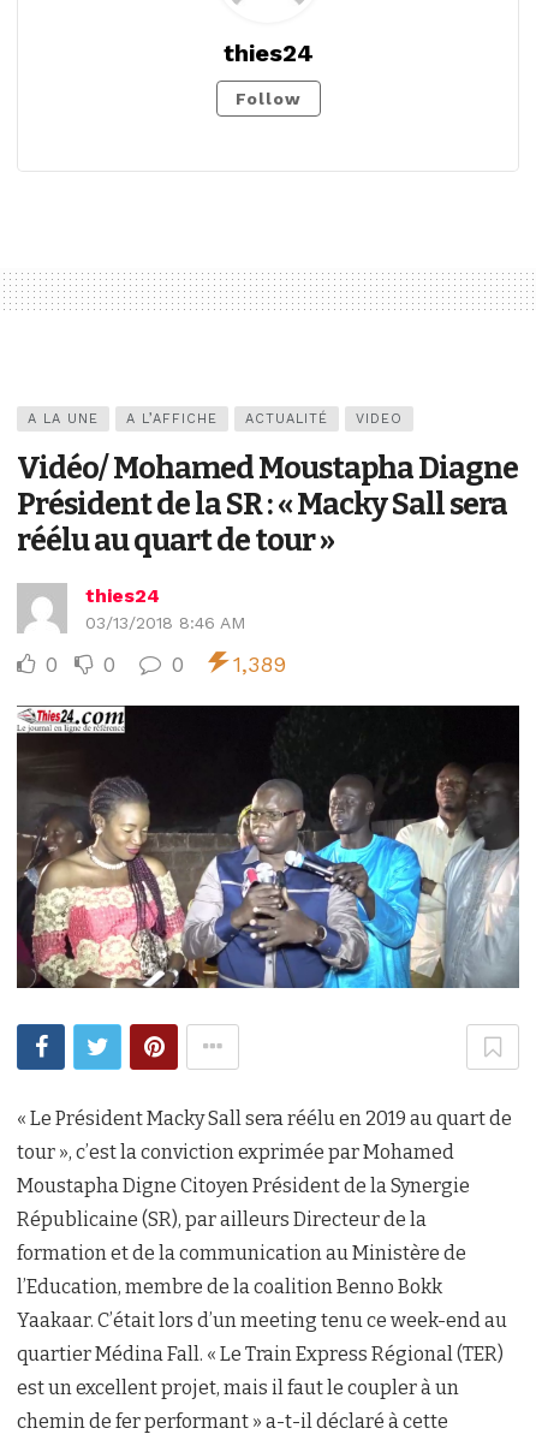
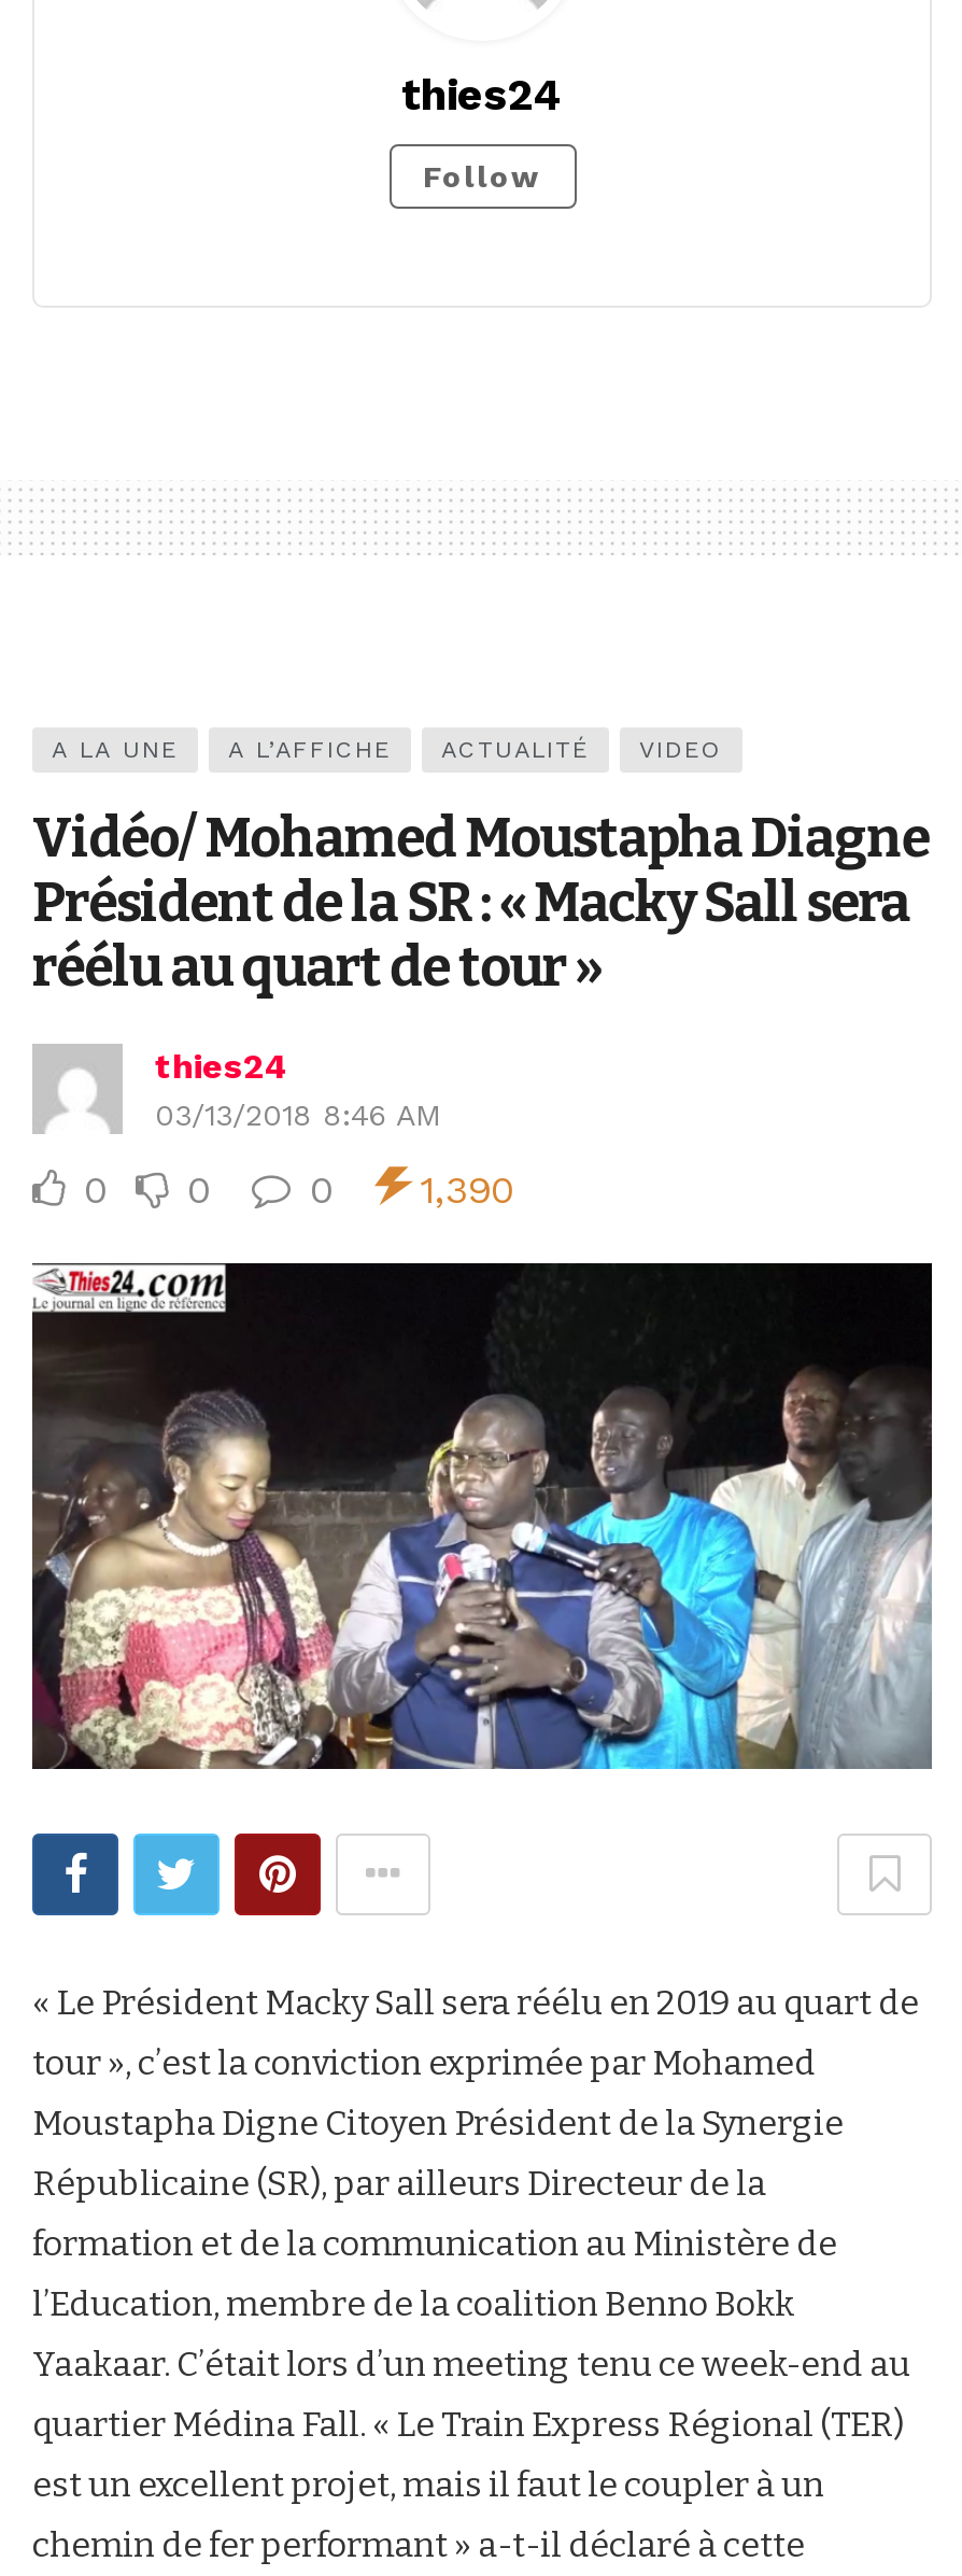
- 1,389
+ 1,390
